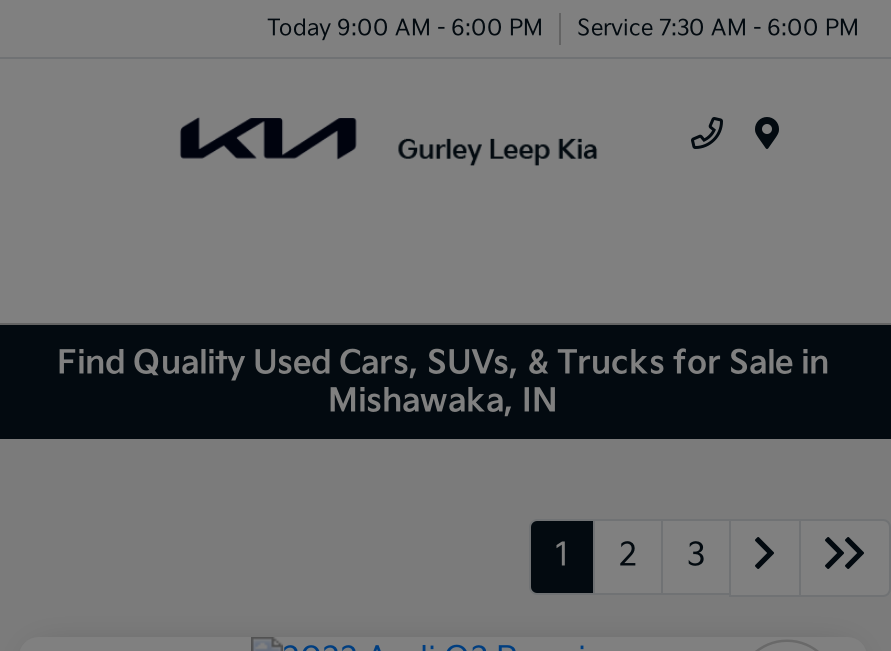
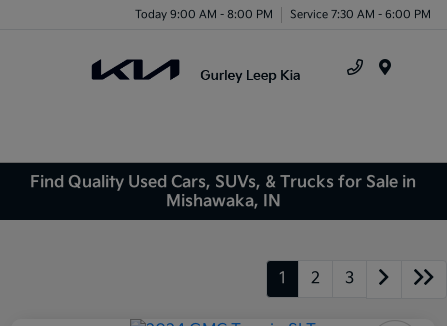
- Today 9:00 AM - 6:00 PM Service 7:30 AM - 6:00 PM
+ Today 9:00 AM - 8:00 PM Service 7:30 AM - 6:00 PM
